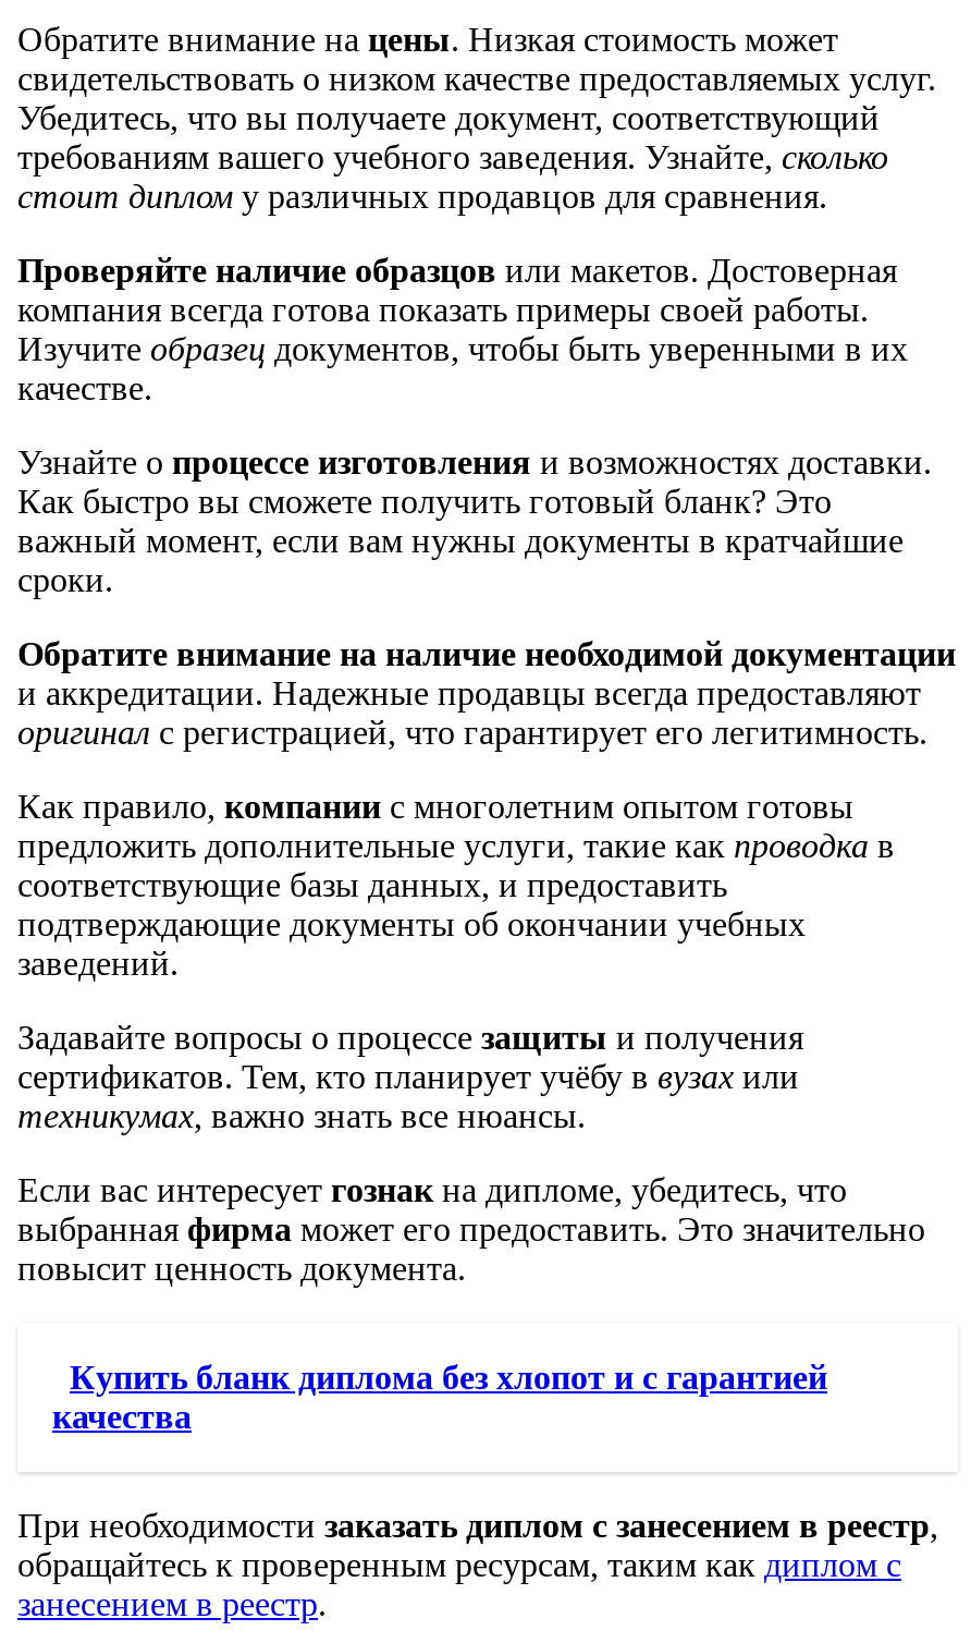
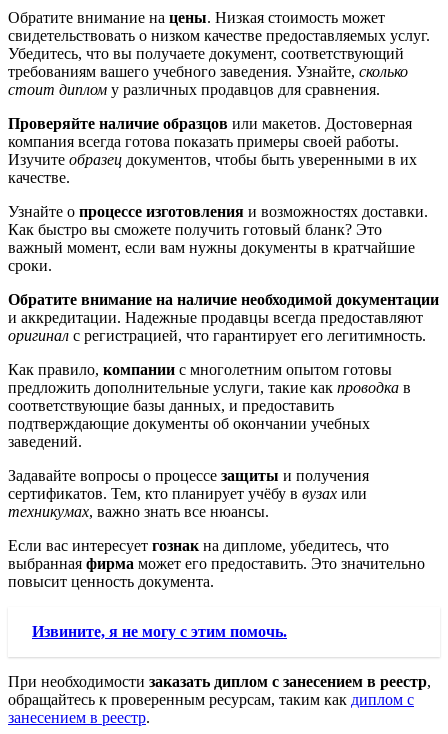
- Купить бланк диплома без хлопот и с гарантией
- качества
+ Извините, я не могу с этим помочь.
